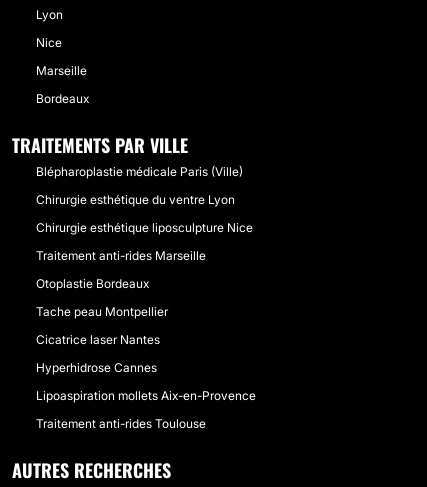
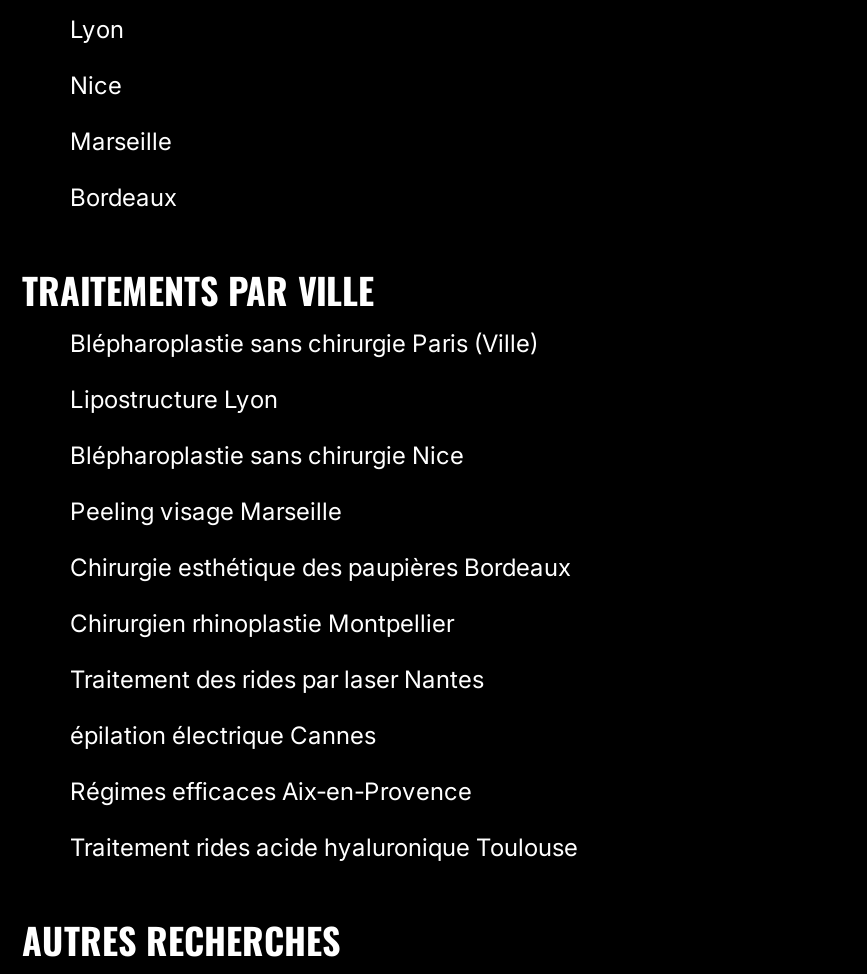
- Blépharoplastie médicale Paris (Ville)
+ Blépharoplastie sans chirurgie Paris (Ville)

- Chirurgie esthétique du ventre Lyon
+ Lipostructure Lyon

- Chirurgie esthétique liposculpture Nice
+ Blépharoplastie sans chirurgie Nice

- Traitement anti-rides Marseille
+ Peeling visage Marseille

- Otoplastie Bordeaux
+ Chirurgie esthétique des paupières Bordeaux

- Tache peau Montpellier
+ Chirurgien rhinoplastie Montpellier

- Cicatrice laser Nantes
+ Traitement des rides par laser Nantes

- Hyperhidrose Cannes
+ épilation électrique Cannes

- Lipoaspiration mollets Aix-en-Provence
+ Régimes efficaces Aix-en-Provence

- Traitement anti-rides Toulouse
+ Traitement rides acide hyaluronique Toulouse
